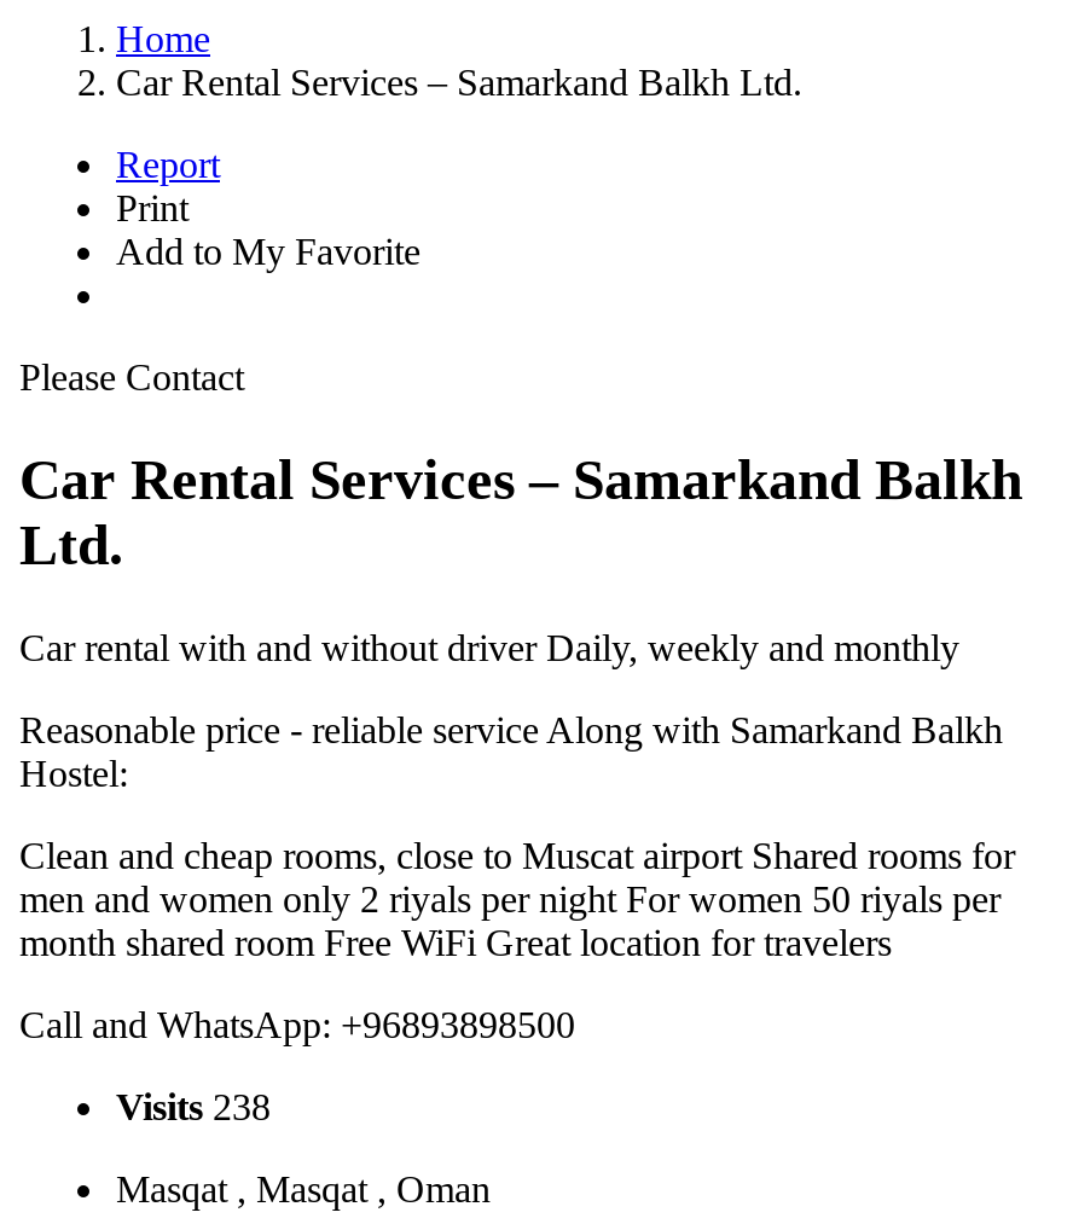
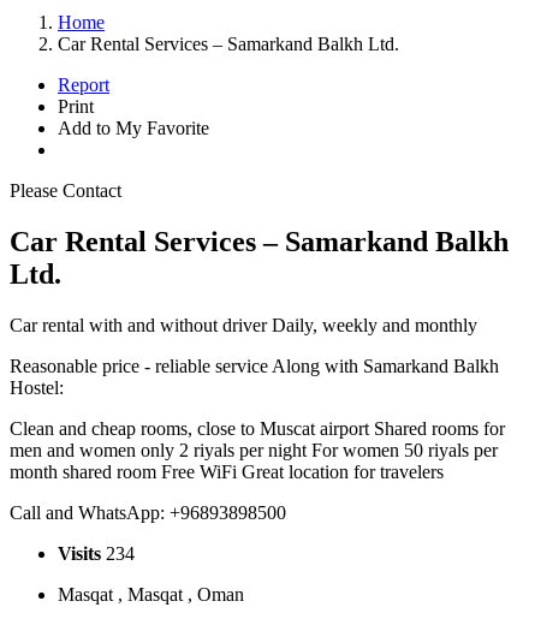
- Visits 238
+ Visits 234
